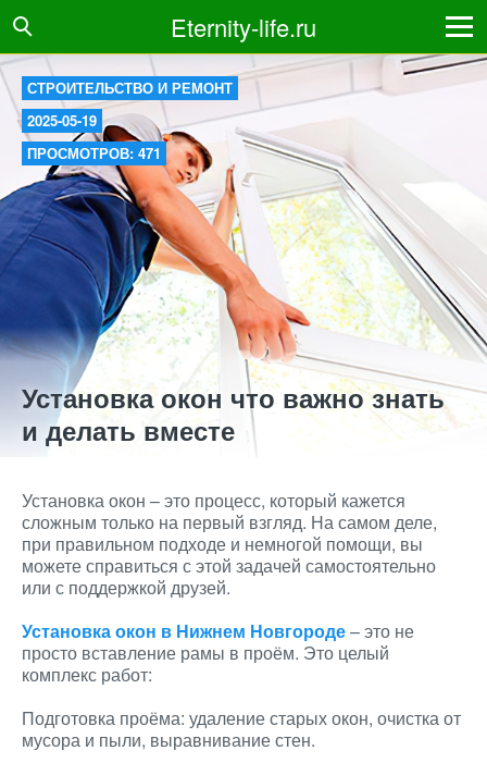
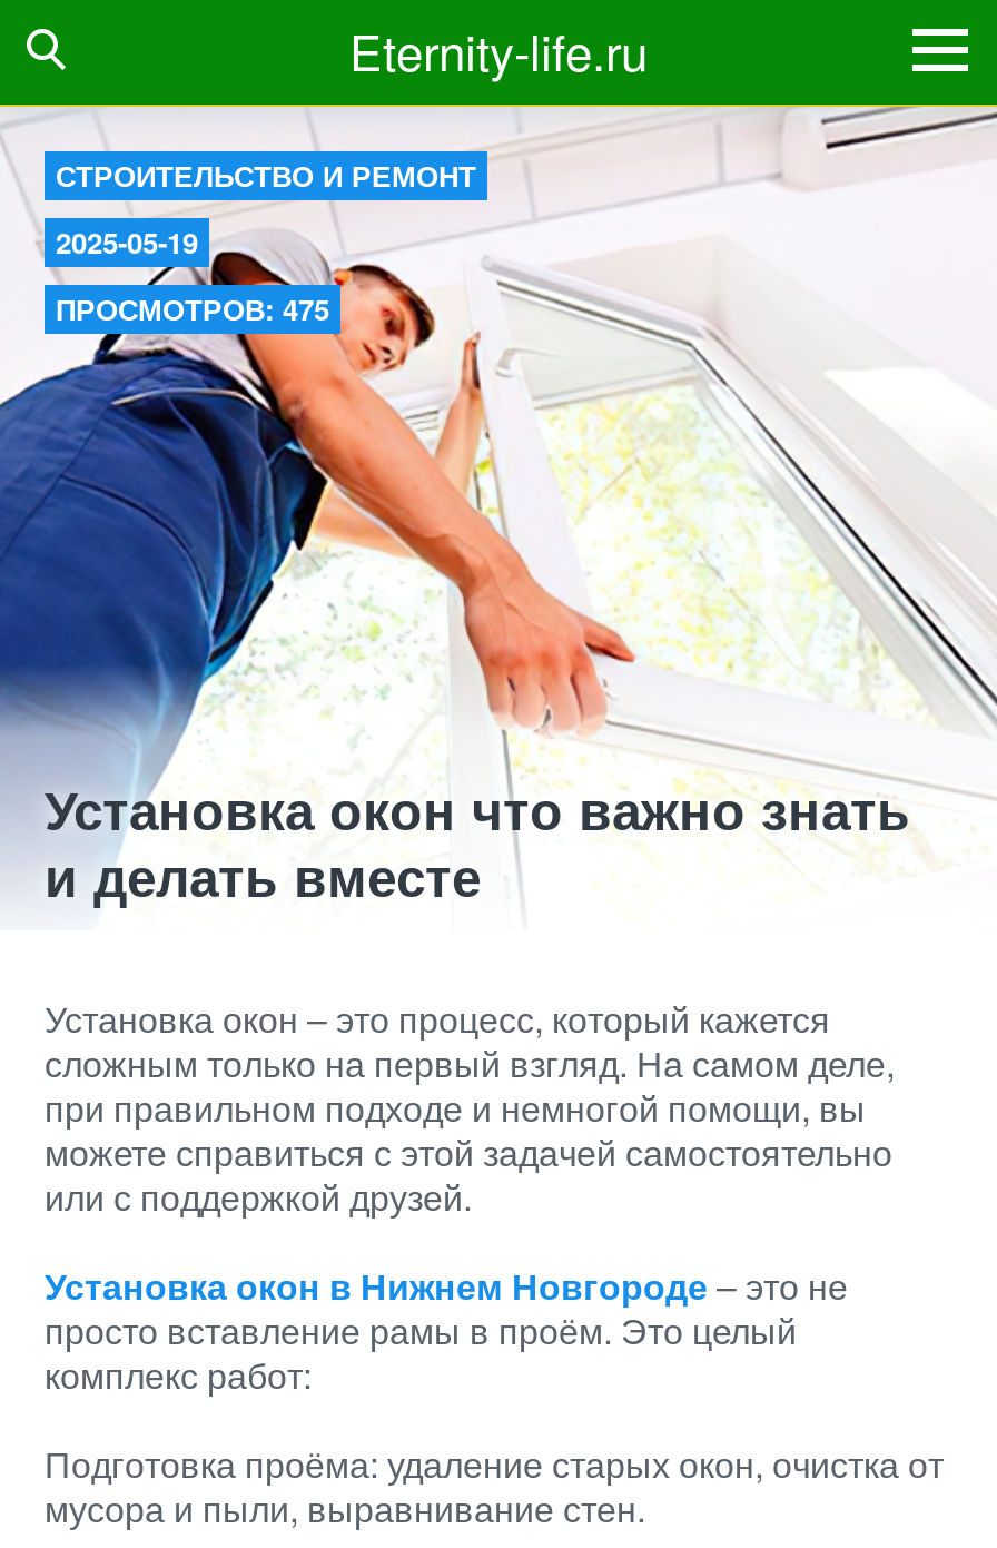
- ПРОСМОТРОВ: 471
+ ПРОСМОТРОВ: 475
